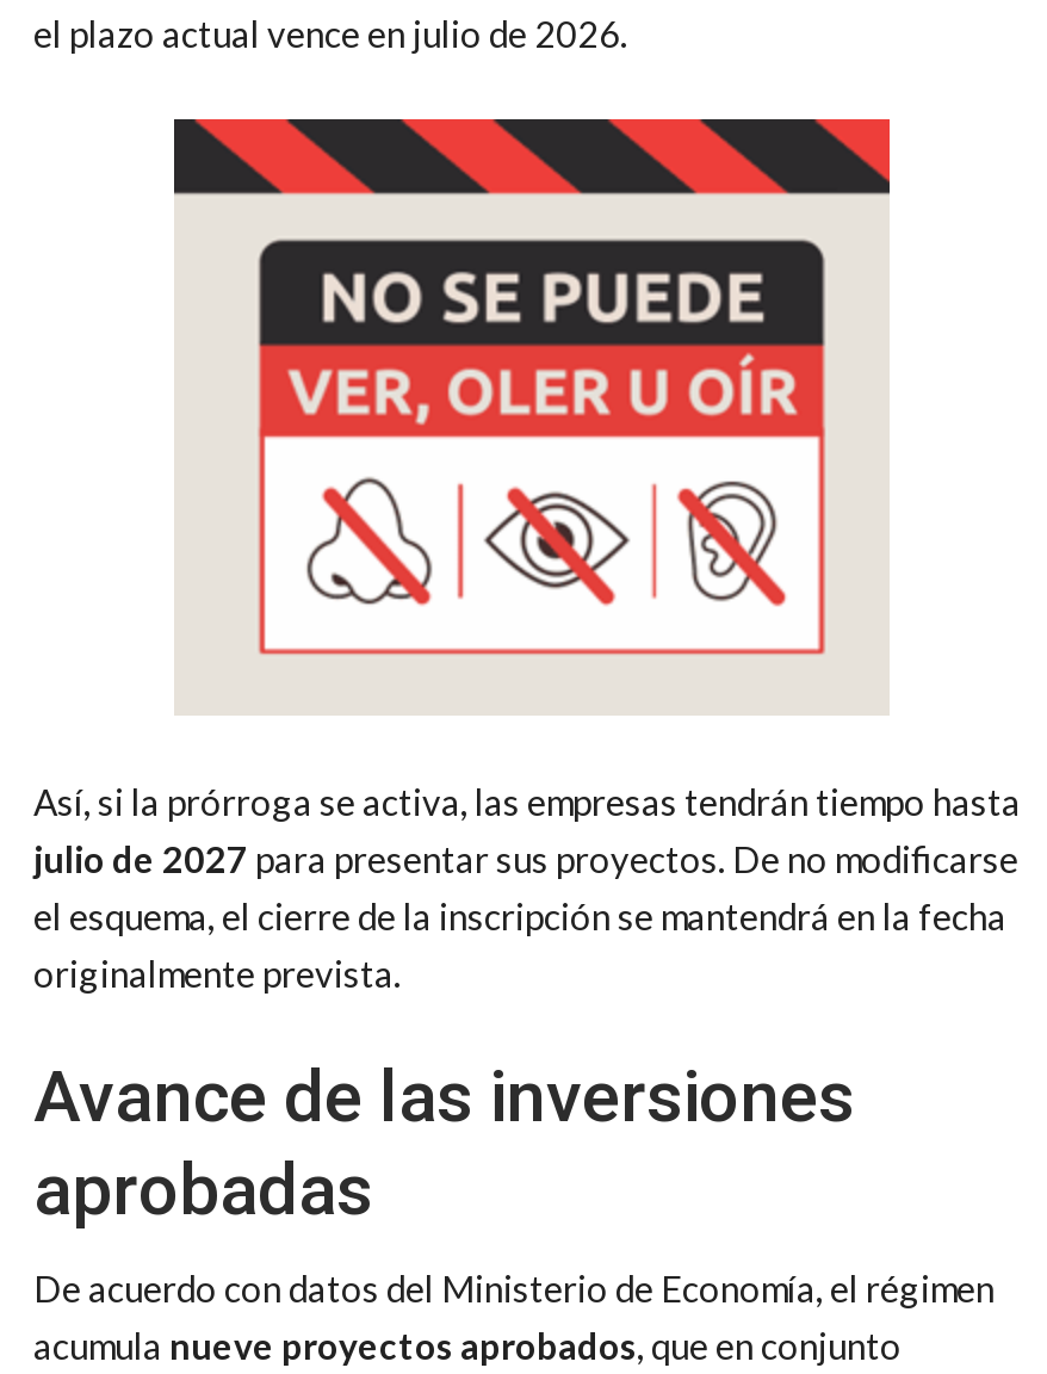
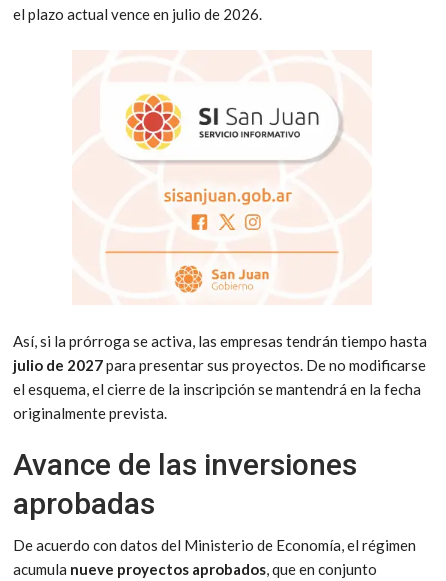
- [image]
+ [image]
